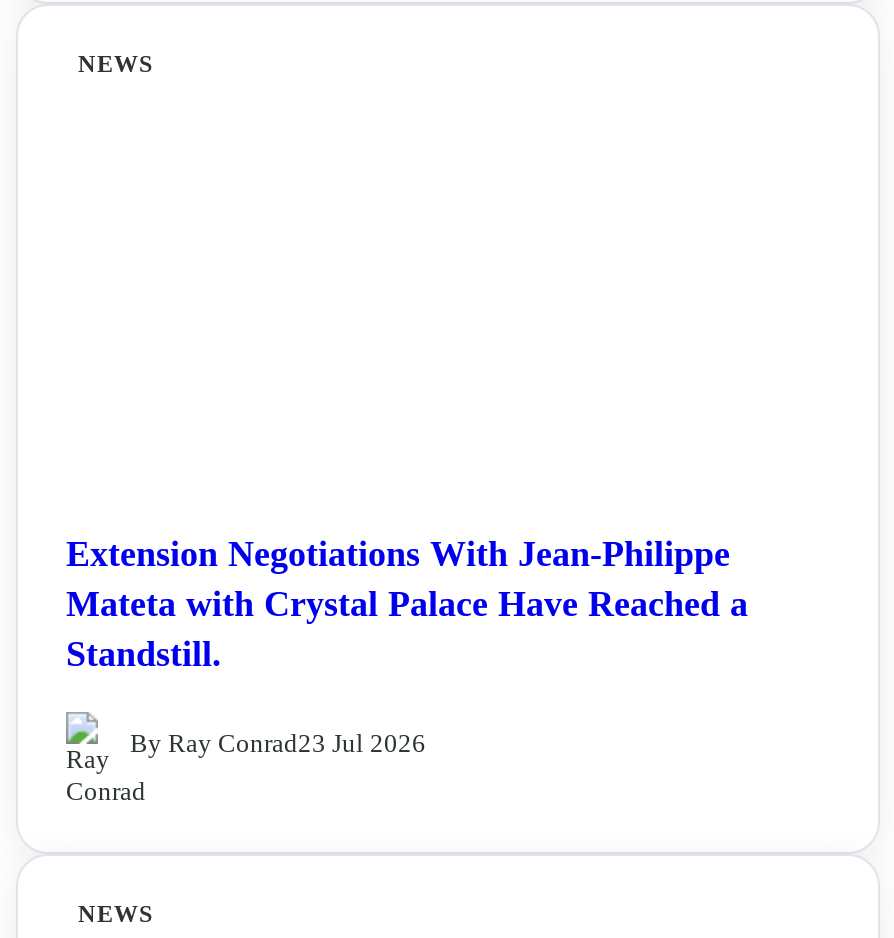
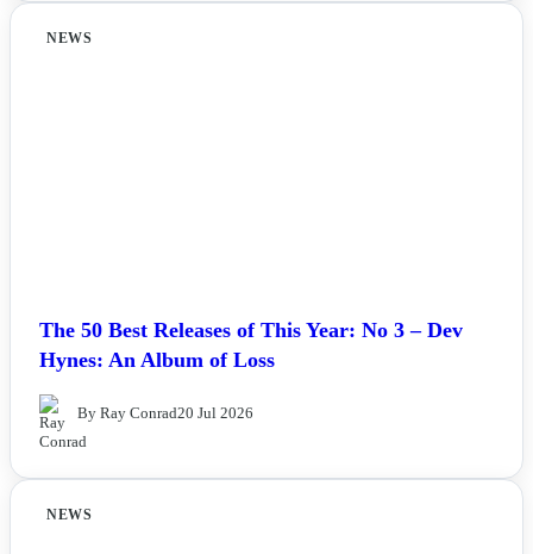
- Extension Negotiations With Jean-Philippe
- Mateta with Crystal Palace Have Reached a
- Standstill.
+ The 50 Best Releases of This Year: No 3 – Dev
+ Hynes: An Album of Loss

- By Ray Conrad23 Jul 2026
+ By Ray Conrad20 Jul 2026
